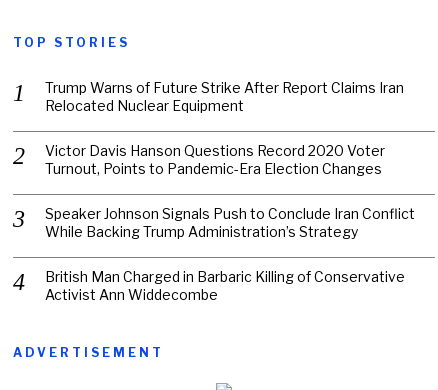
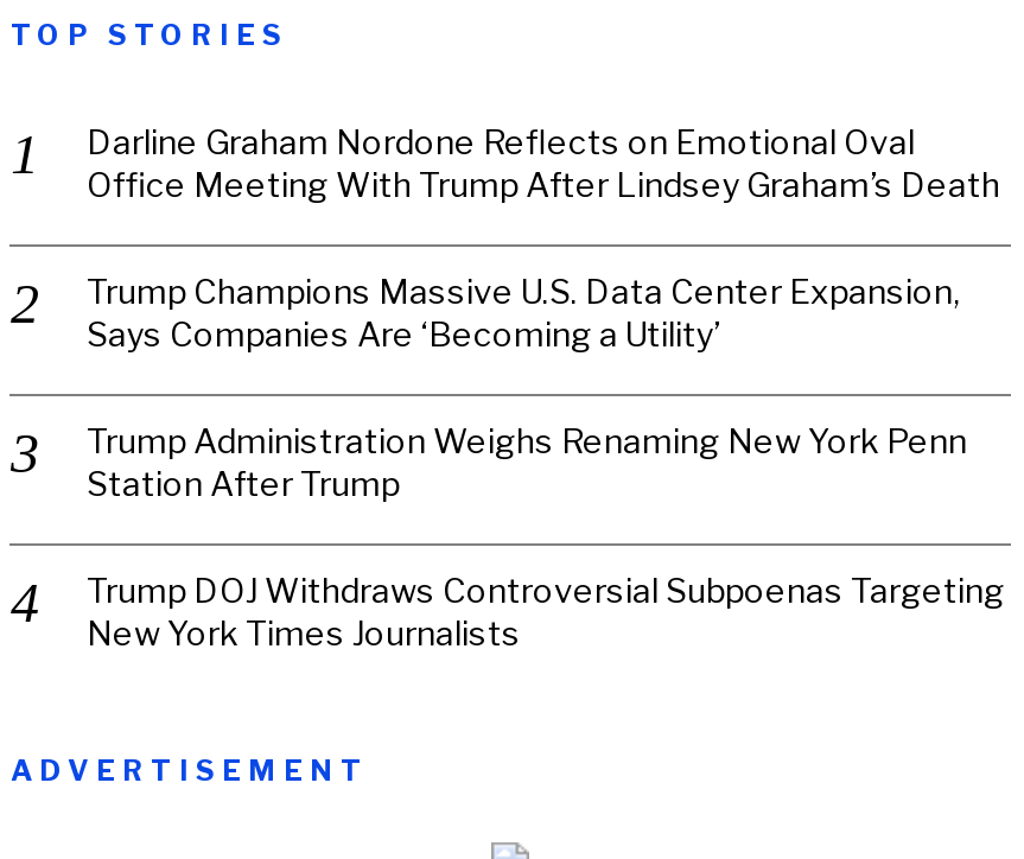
- Trump Warns of Future Strike After Report Claims Iran
- Relocated Nuclear Equipment
+ Darline Graham Nordone Reflects on Emotional Oval
+ Office Meeting With Trump After Lindsey Graham’s Death

- Victor Davis Hanson Questions Record 2020 Voter
- Turnout, Points to Pandemic-Era Election Changes
+ Trump Champions Massive U.S. Data Center Expansion,
+ Says Companies Are ‘Becoming a Utility’

- Speaker Johnson Signals Push to Conclude Iran Conflict
- While Backing Trump Administration’s Strategy
+ Trump Administration Weighs Renaming New York Penn
+ Station After Trump

- British Man Charged in Barbaric Killing of Conservative
- Activist Ann Widdecombe
+ Trump DOJ Withdraws Controversial Subpoenas Targeting
+ New York Times Journalists
